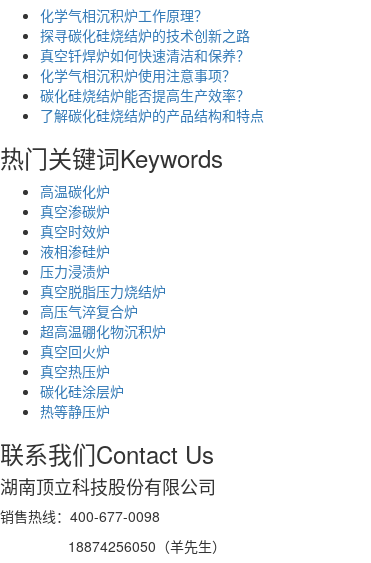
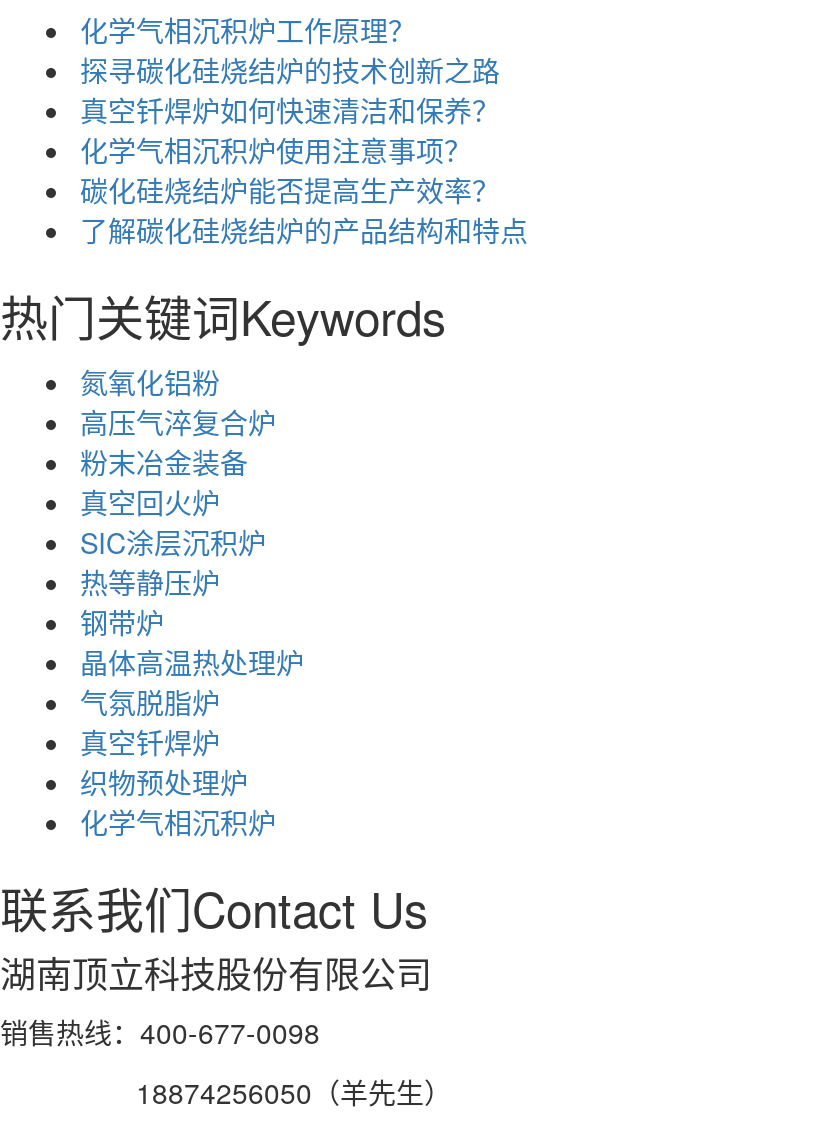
- 高温碳化炉
- 真空渗碳炉
- 真空时效炉
- 液相渗硅炉
- 压力浸渍炉
- 真空脱脂压力烧结炉
+ 氮氧化铝粉

moved up: 高压气淬复合炉

- 超高温硼化物沉积炉
+ 粉末冶金装备

moved up: 真空回火炉

- 真空热压炉
- 碳化硅涂层炉
+ SIC涂层沉积炉

moved up: 热等静压炉

+ 钢带炉
+ 晶体高温热处理炉
+ 气氛脱脂炉
+ 真空钎焊炉
+ 织物预处理炉
+ 化学气相沉积炉
